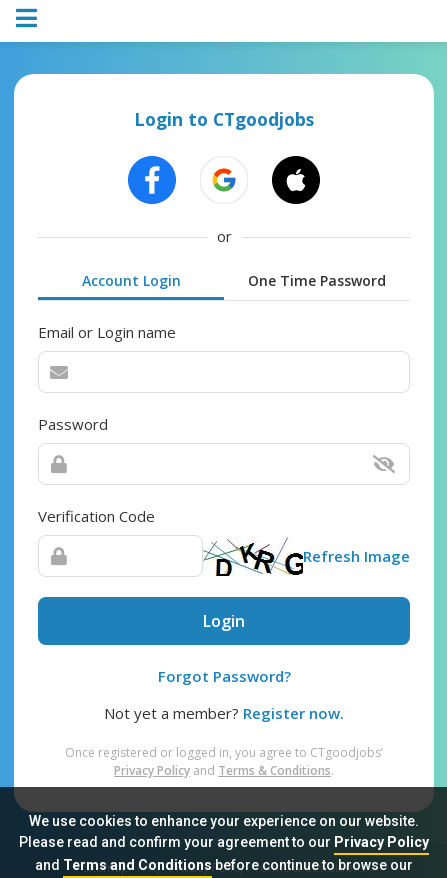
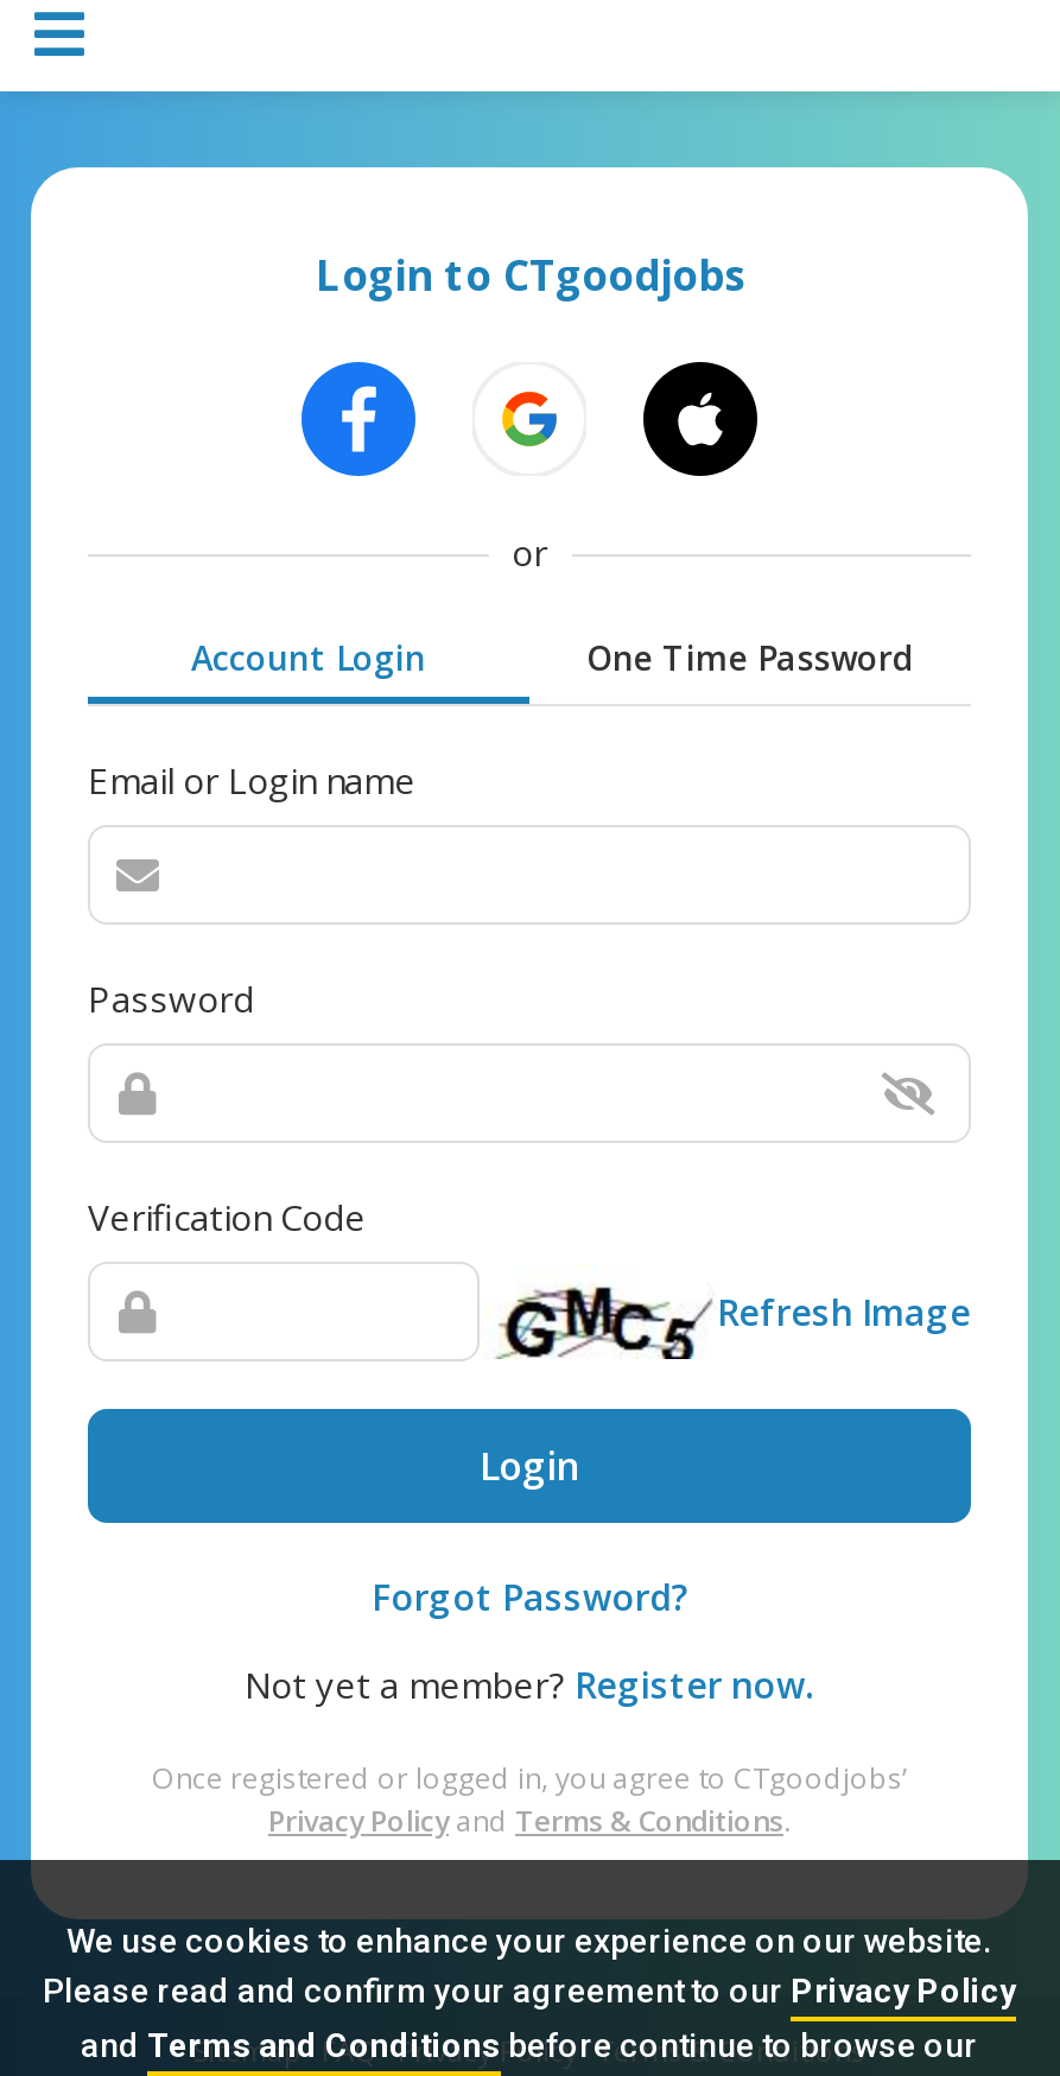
- [image]
+ [image]
